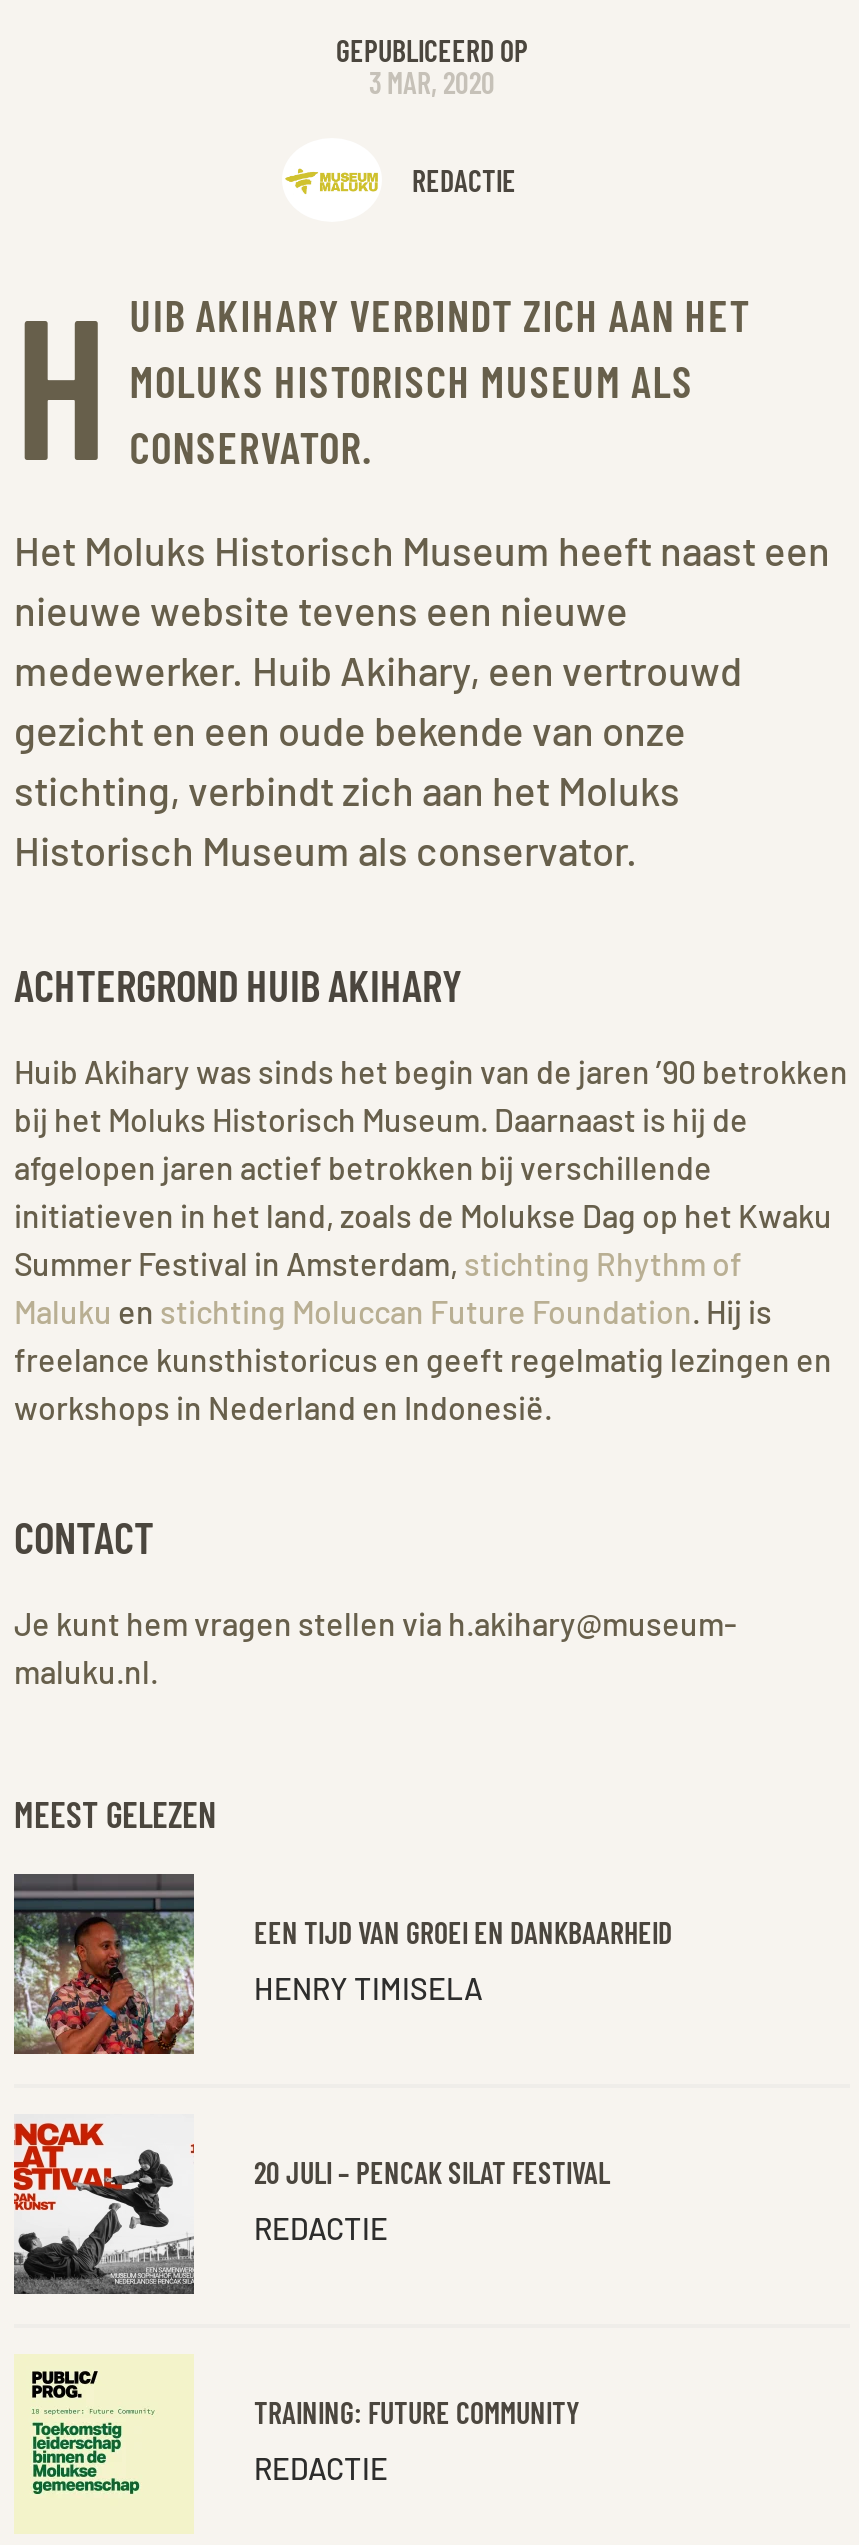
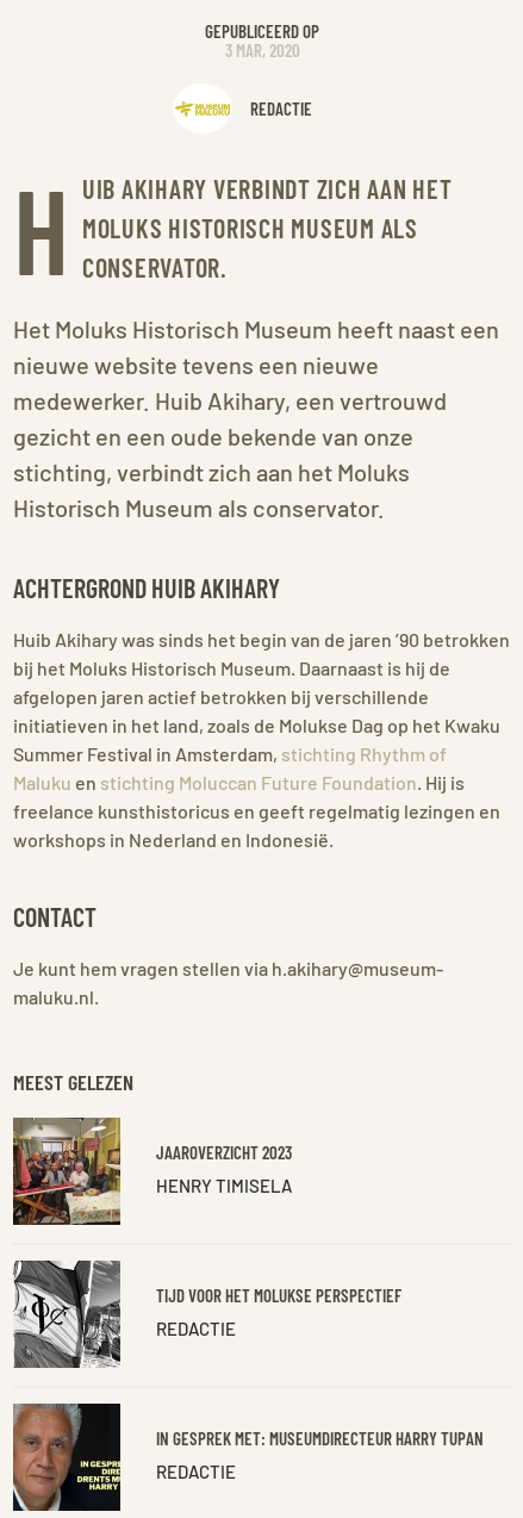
- [image]
- EEN TIJD VAN GROEI EN DANKBAARHEID
+ [image]
+ JAAROVERZICHT 2023

- [image]
- 20 JULI – PENCAK SILAT FESTIVAL
+ [image]
+ TIJD VOOR HET MOLUKSE PERSPECTIEF

- [image]
- TRAINING: FUTURE COMMUNITY
+ [image]
+ IN GESPREK MET: MUSEUMDIRECTEUR HARRY TUPAN
